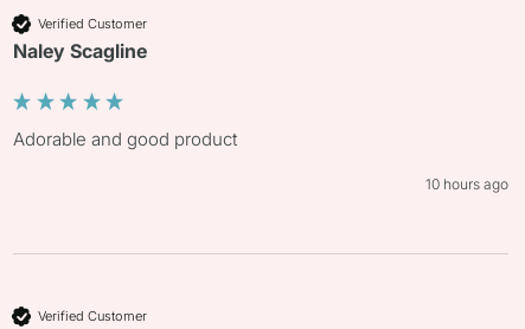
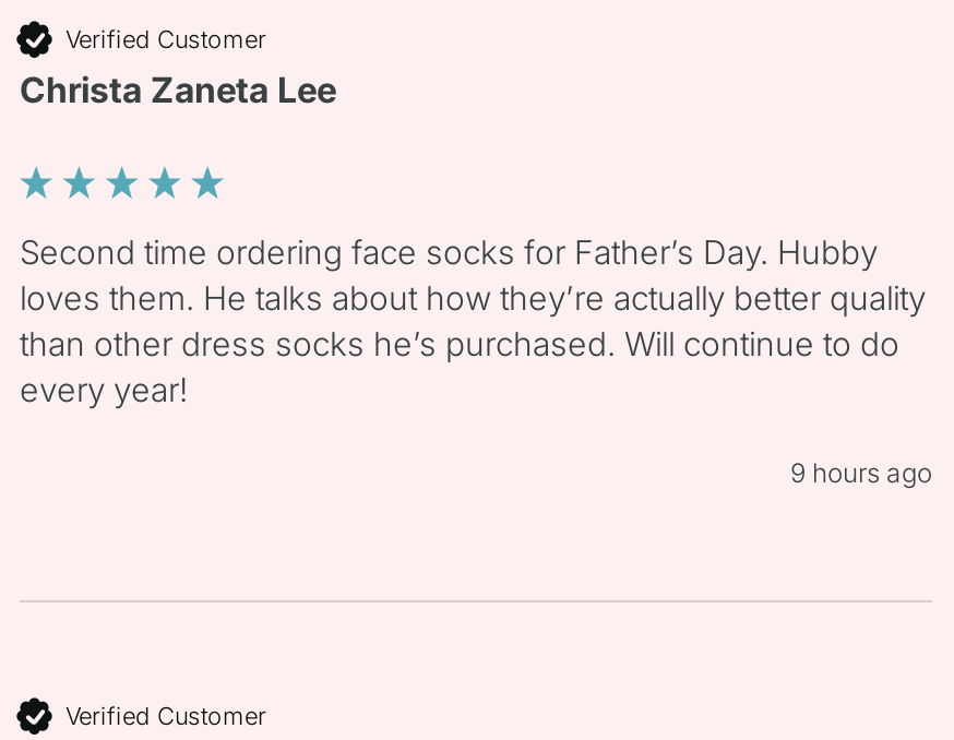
- Naley Scagline
+ Christa Zaneta Lee

- Adorable and good product
+ Second time ordering face socks for Father’s Day. Hubby
+ loves them. He talks about how they’re actually better quality
+ than other dress socks he’s purchased. Will continue to do
+ every year!

- 10 hours ago
+ 9 hours ago
